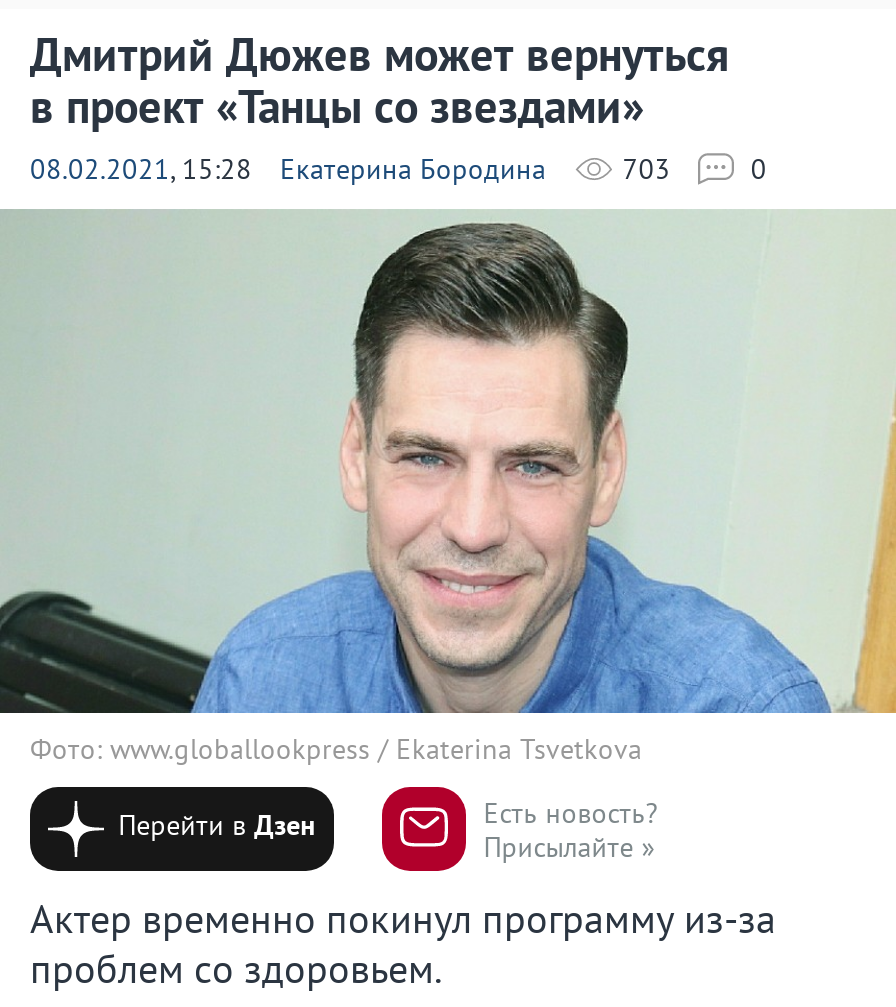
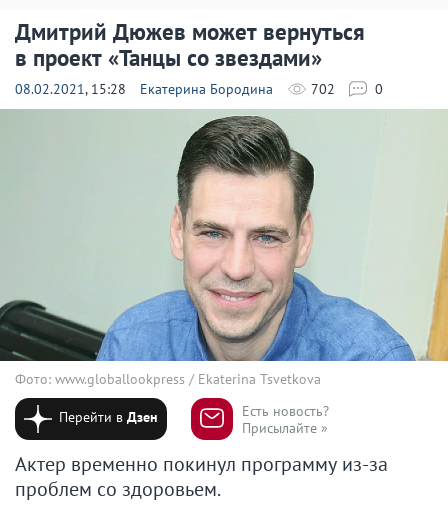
- 703
+ 702
